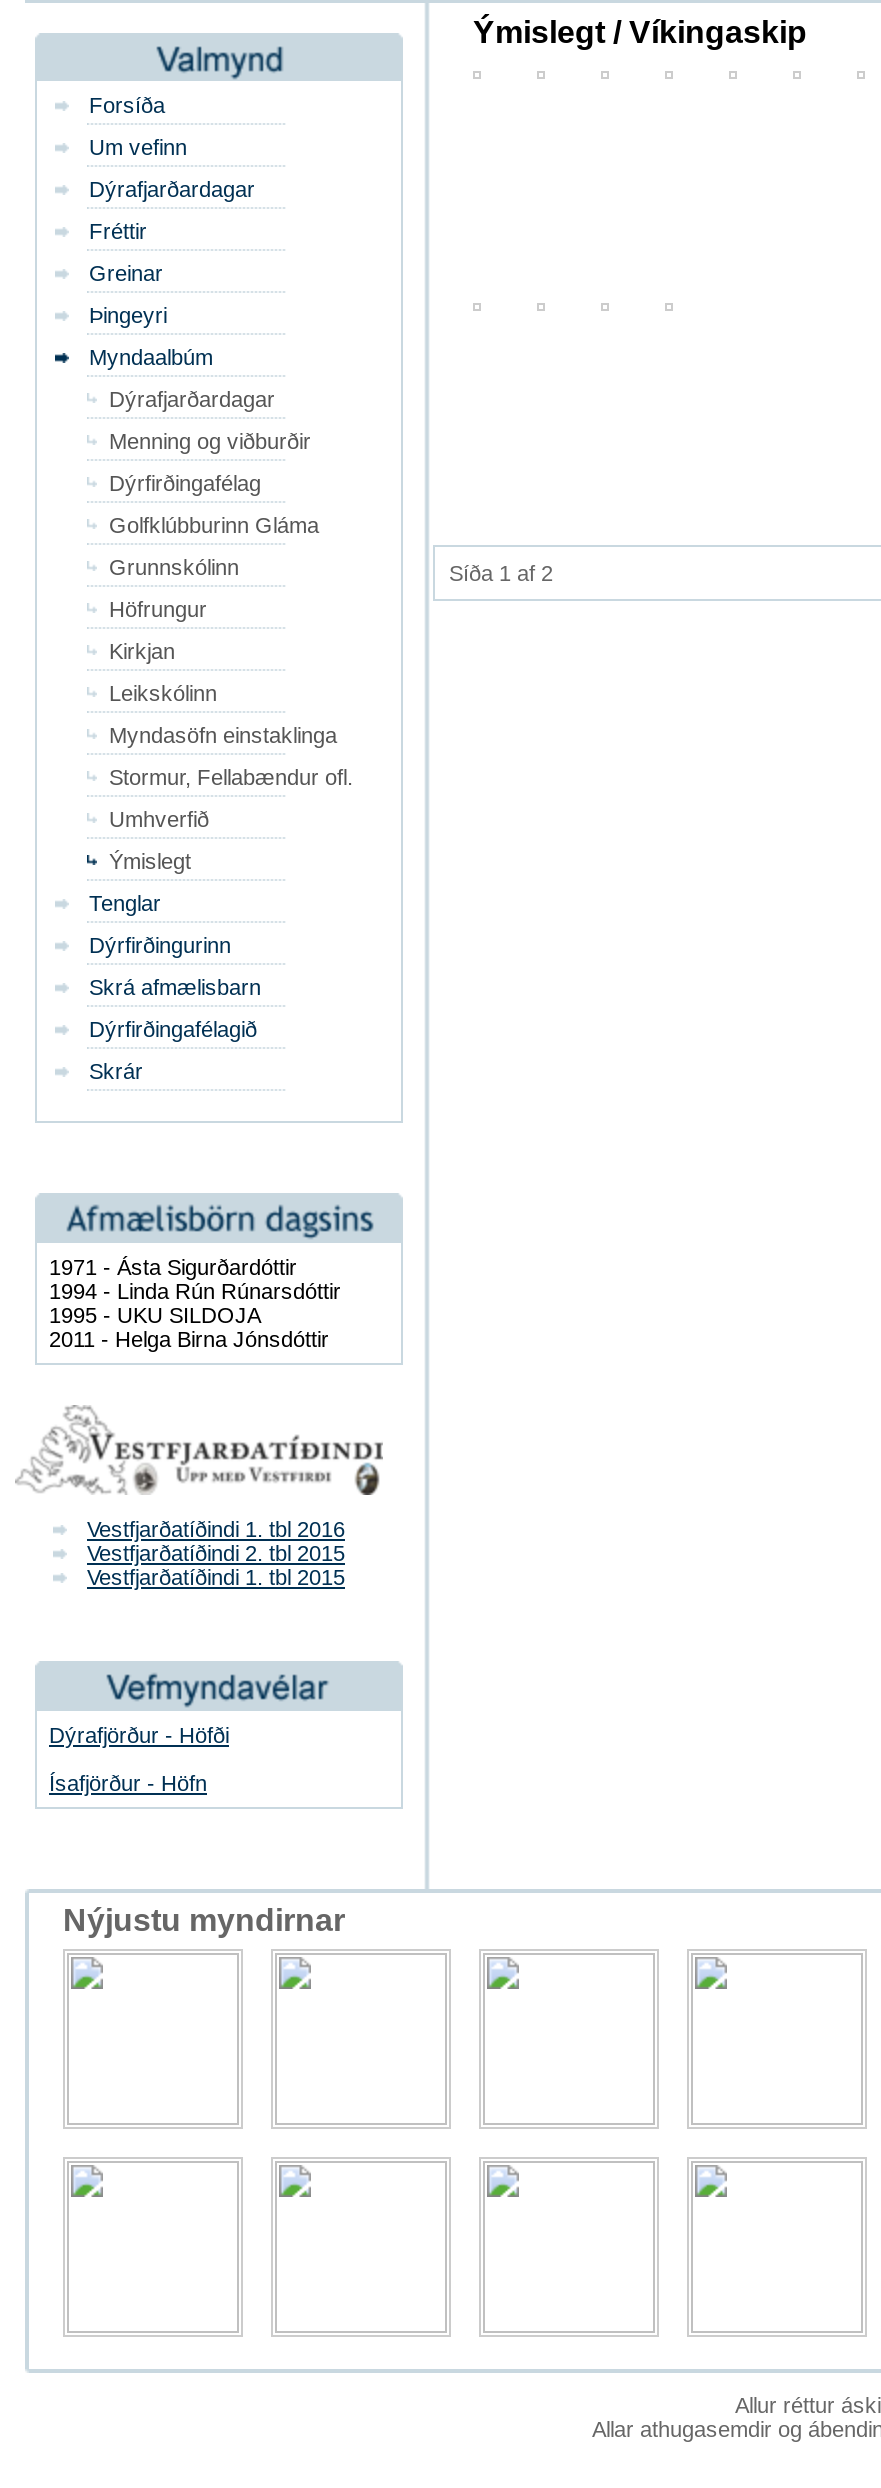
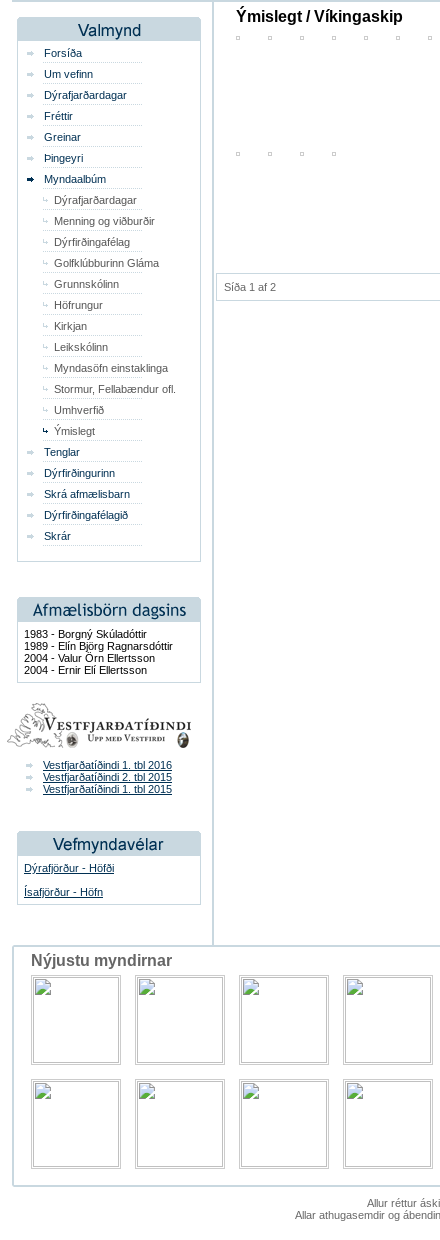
- 1971 - Ásta Sigurðardóttir
- 1994 - Linda Rún Rúnarsdóttir
- 1995 - UKU SILDOJA
- 2011 - Helga Birna Jónsdóttir
+ 1983 - Borgný Skúladóttir
+ 1989 - Elín Björg Ragnarsdóttir
+ 2004 - Valur Örn Ellertsson
+ 2004 - Ernir Elí Ellertsson
